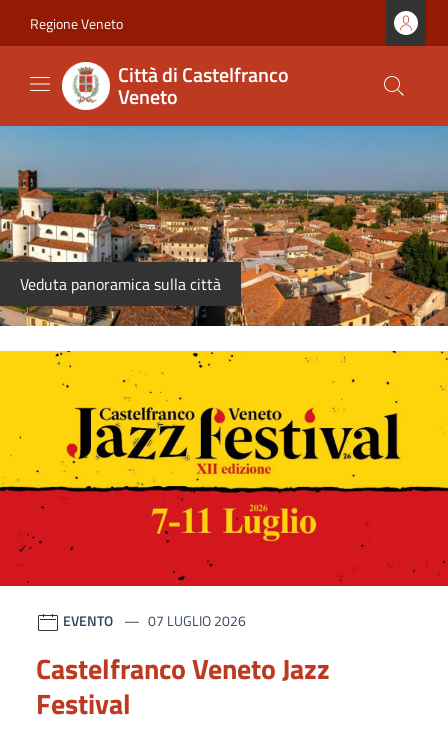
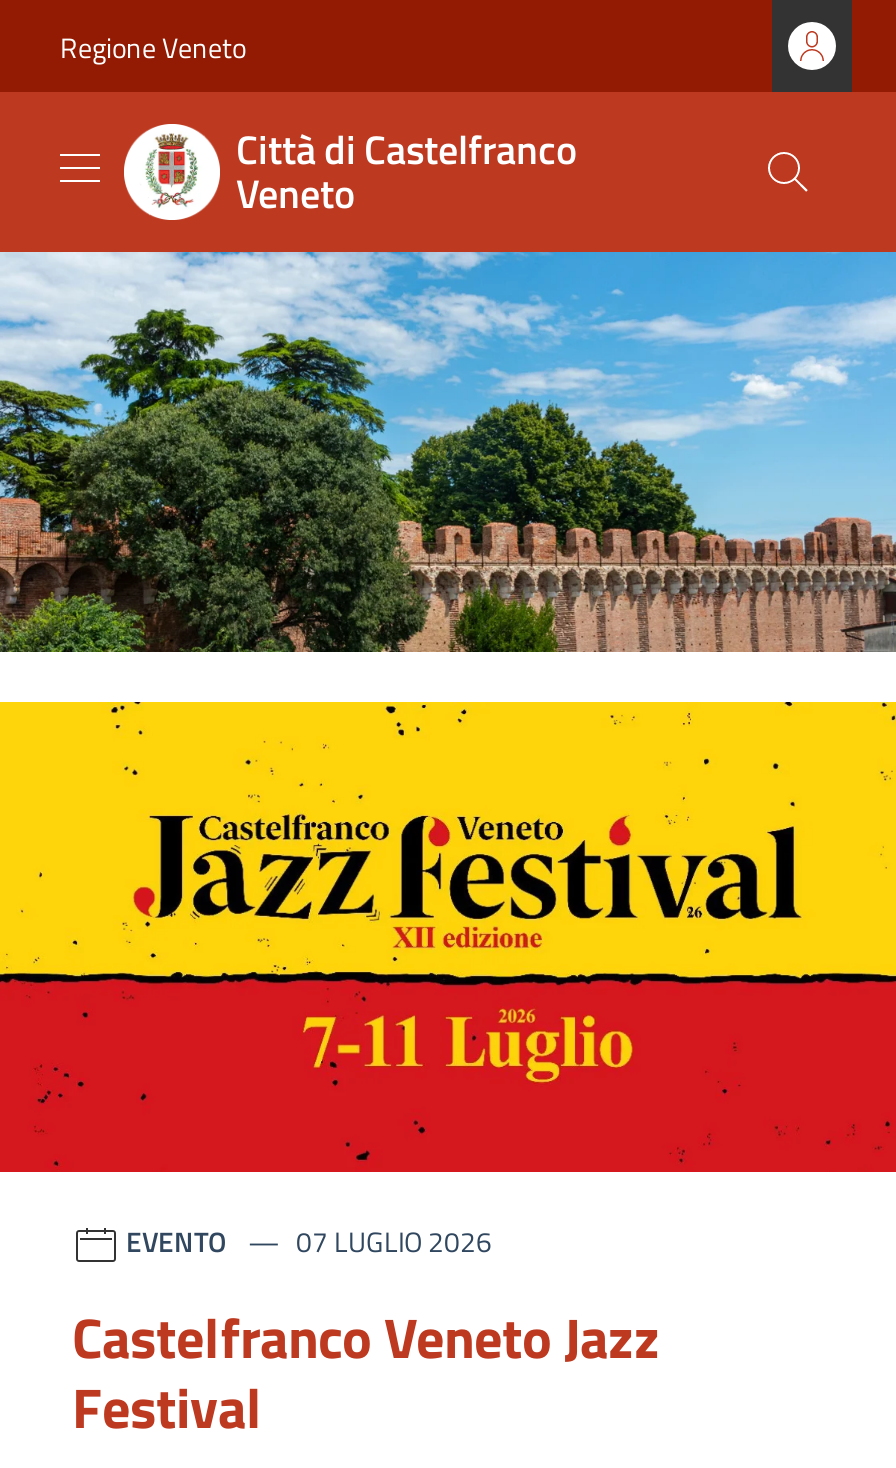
- [image]
+ [image]

- Veduta panoramica sulla città
